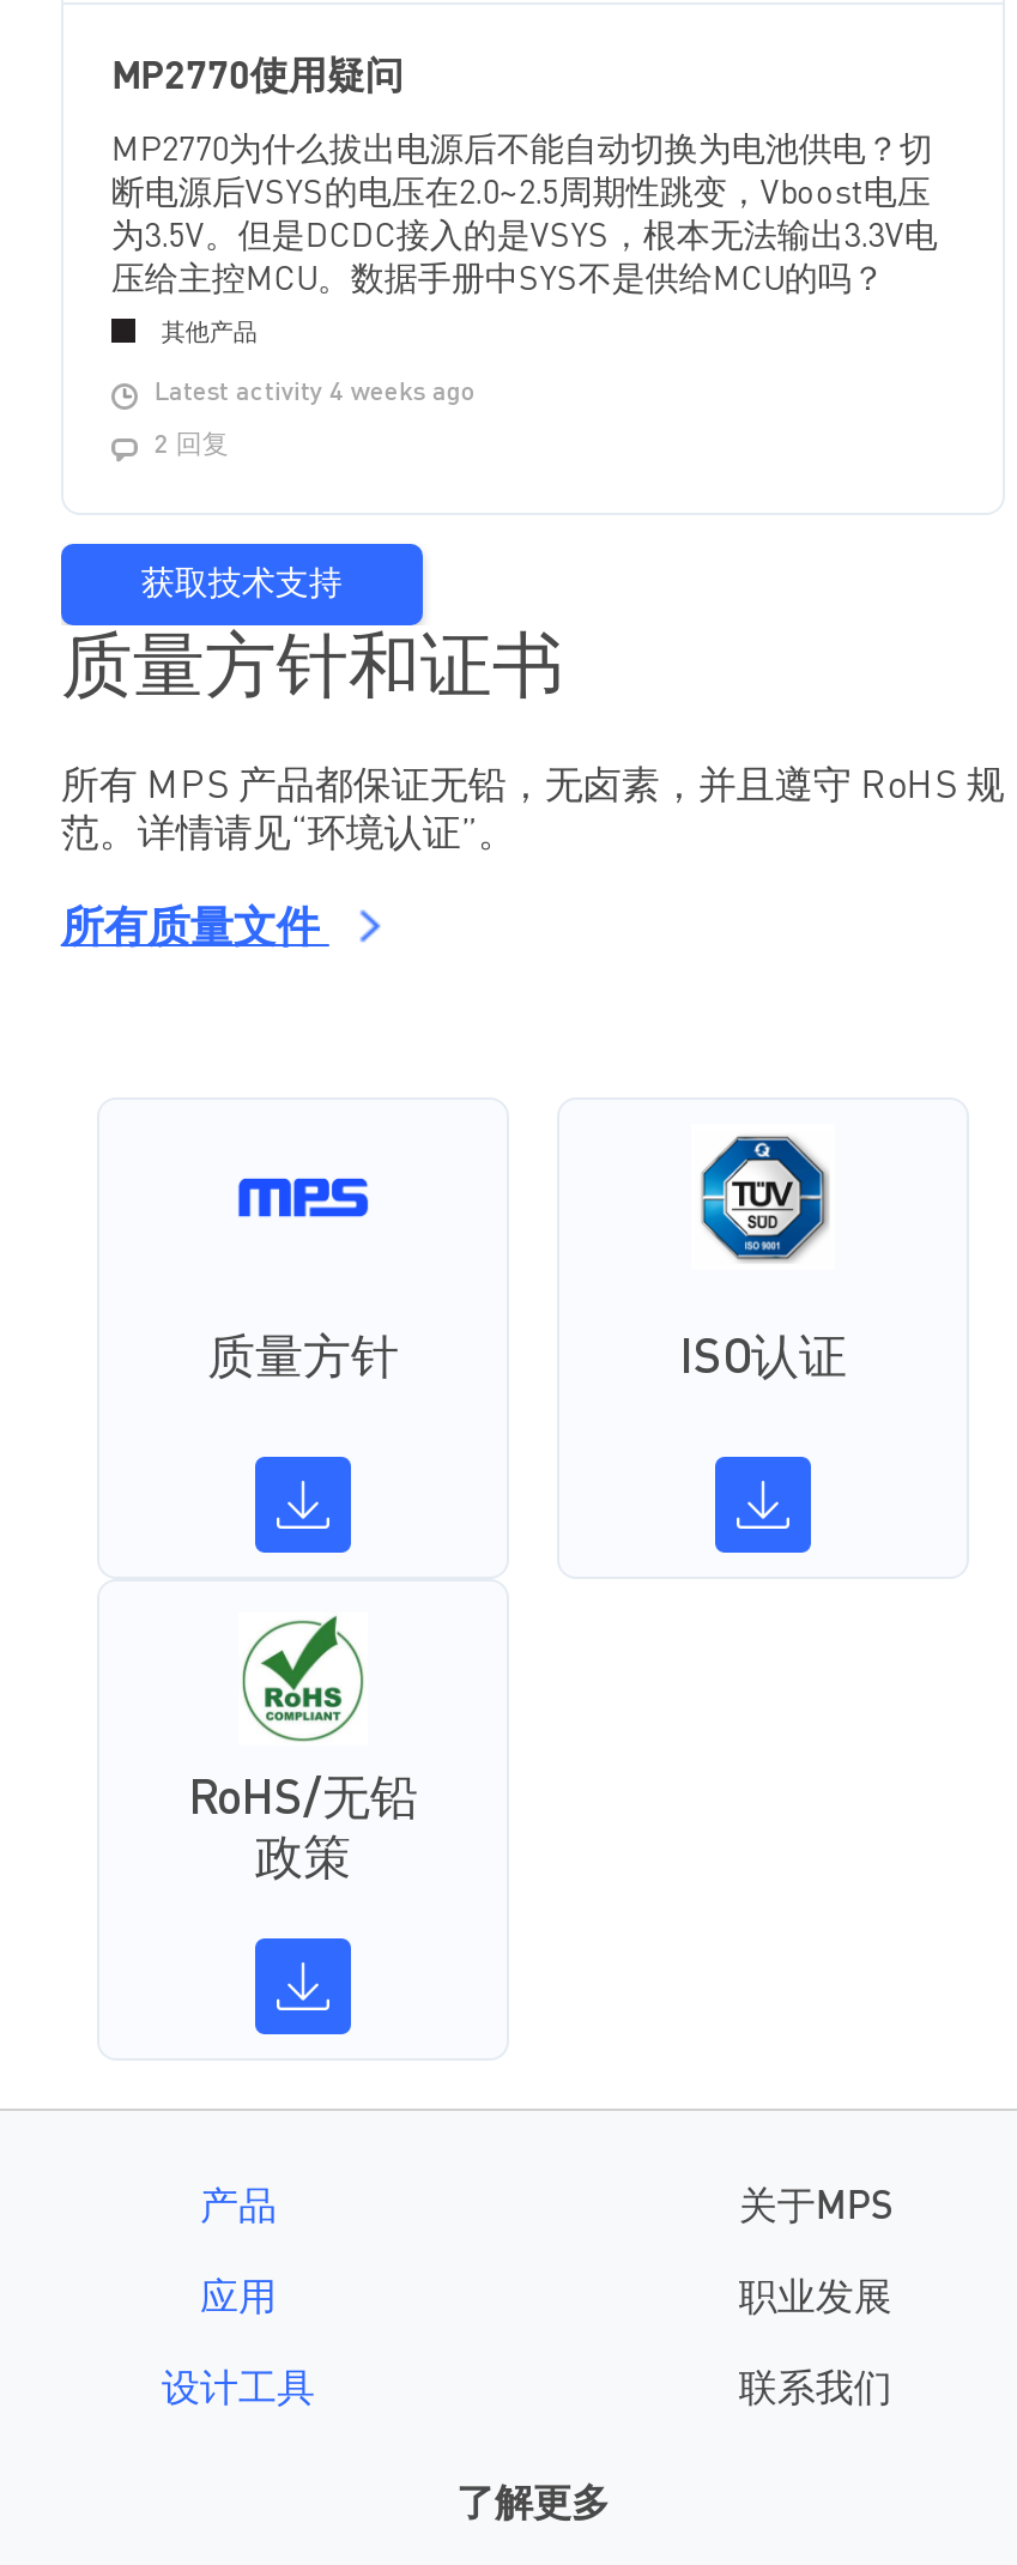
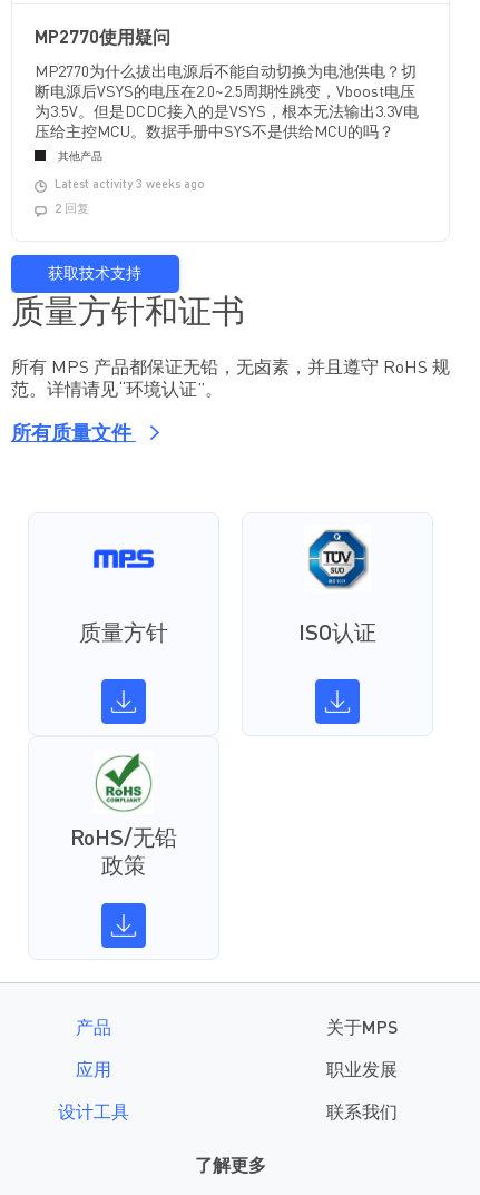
- Latest activity 4 weeks ago
+ Latest activity 3 weeks ago
